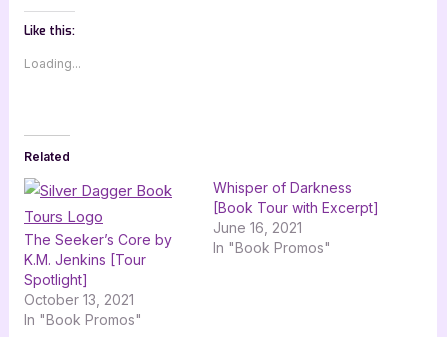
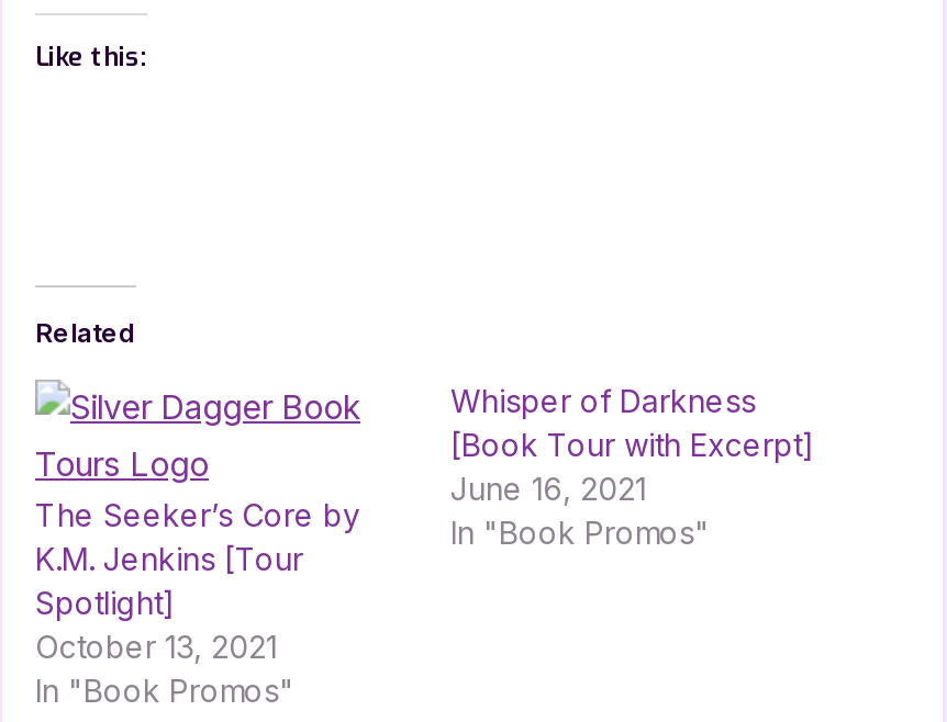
- Loading...
